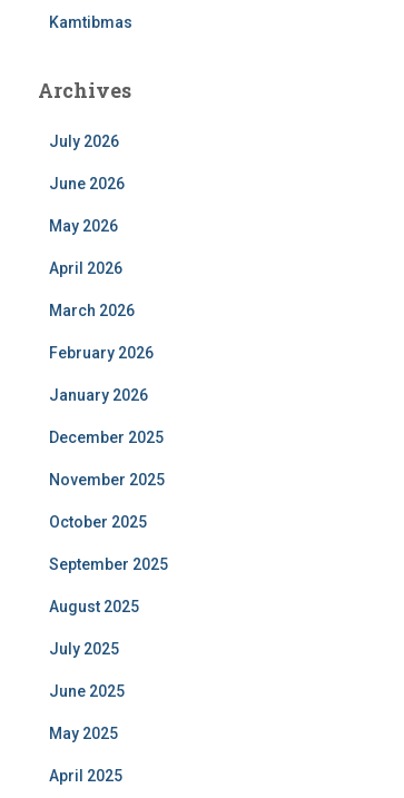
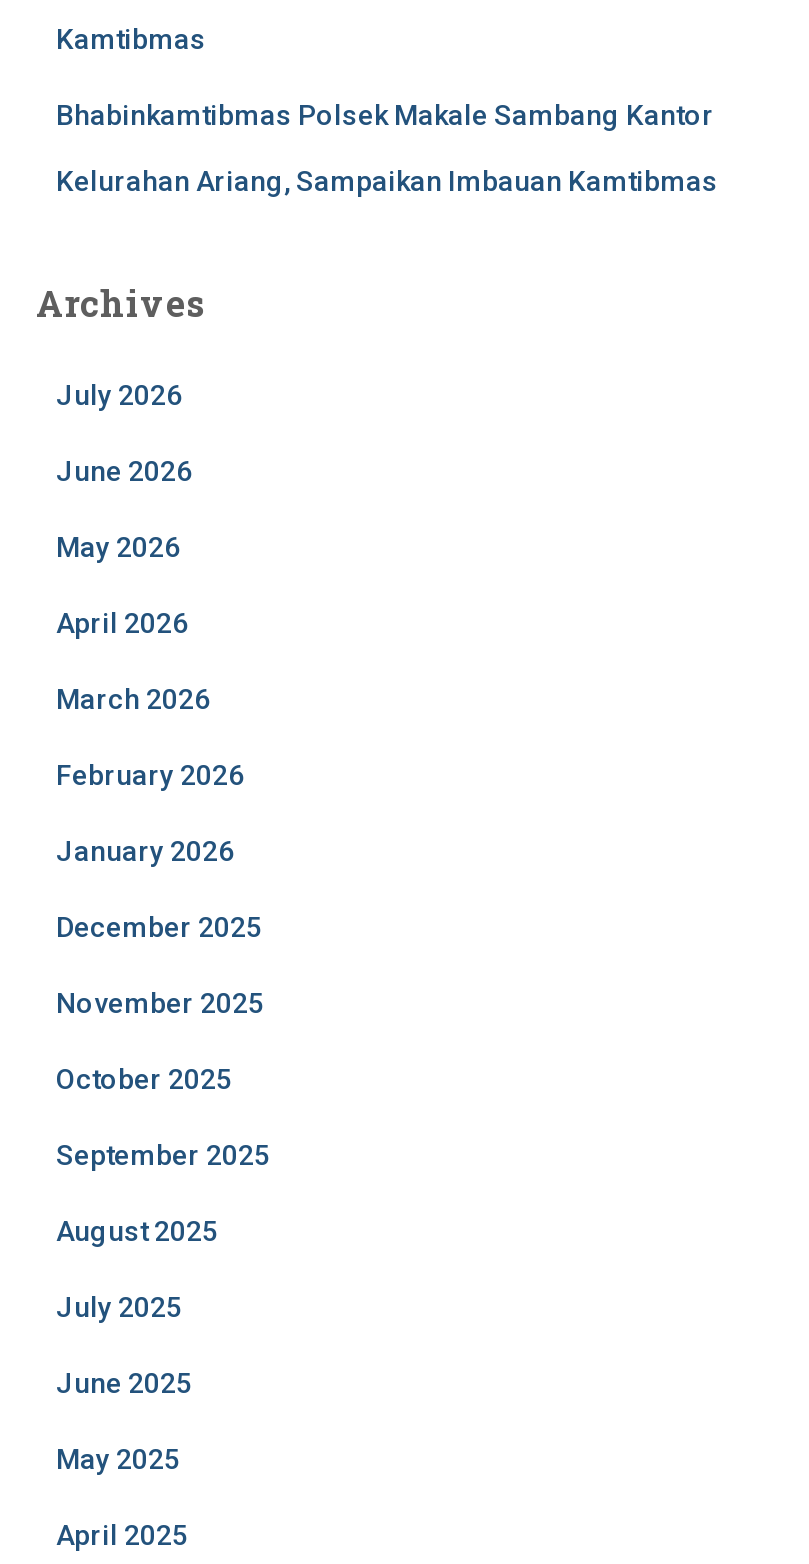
+ Bhabinkamtibmas Polsek Makale Sambang Kantor
+ Kelurahan Ariang, Sampaikan Imbauan Kamtibmas
